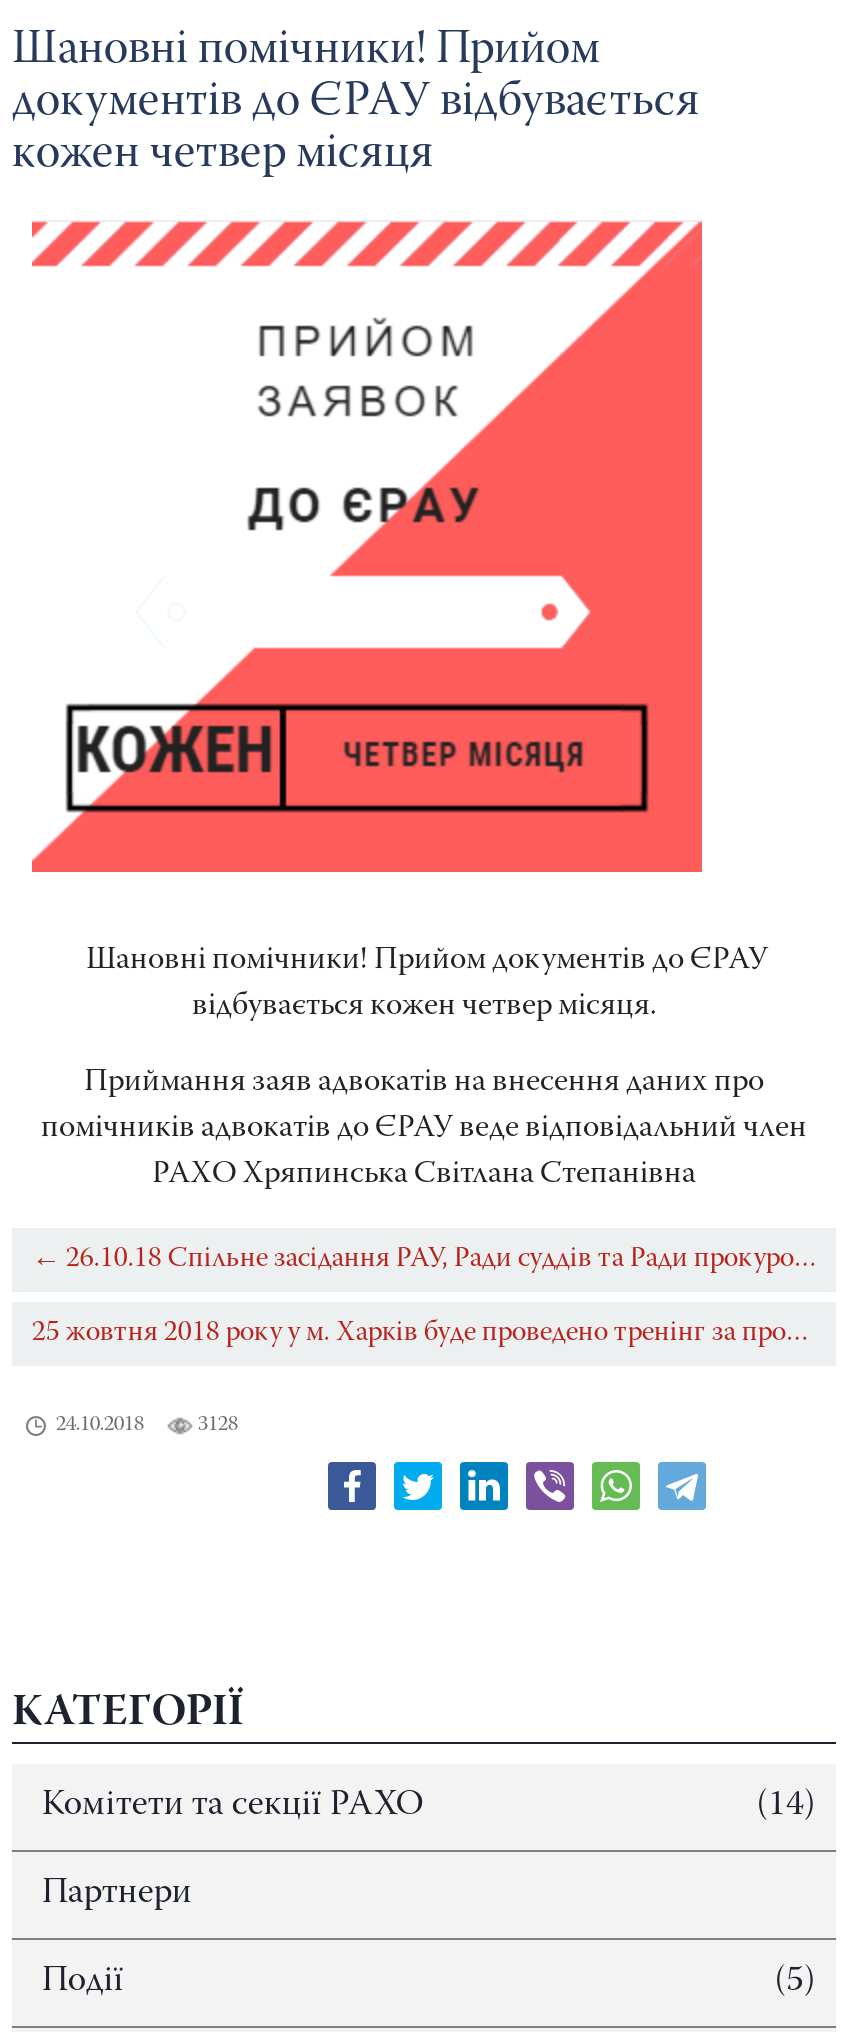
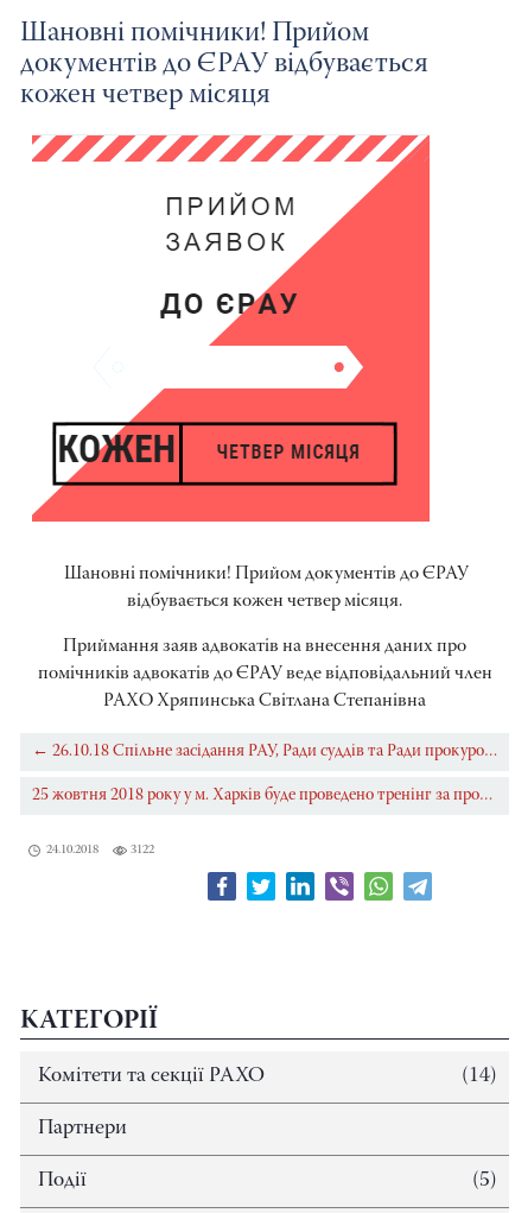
- 3128
+ 3122
